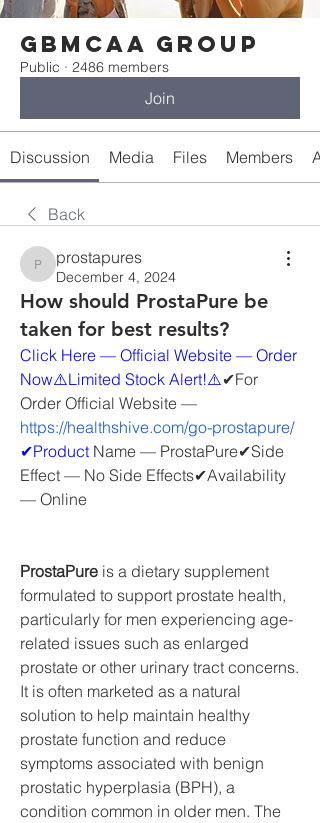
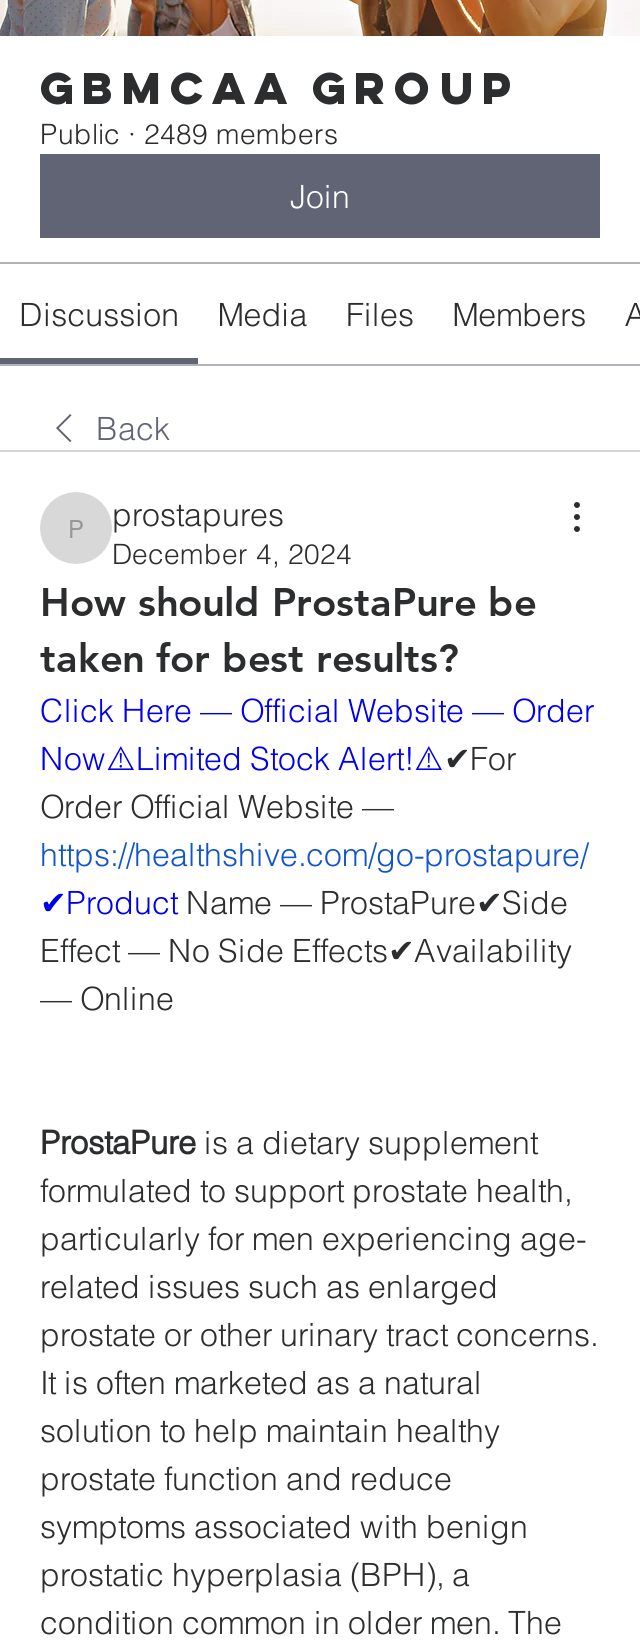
- Public · 2486 members
+ Public · 2489 members
